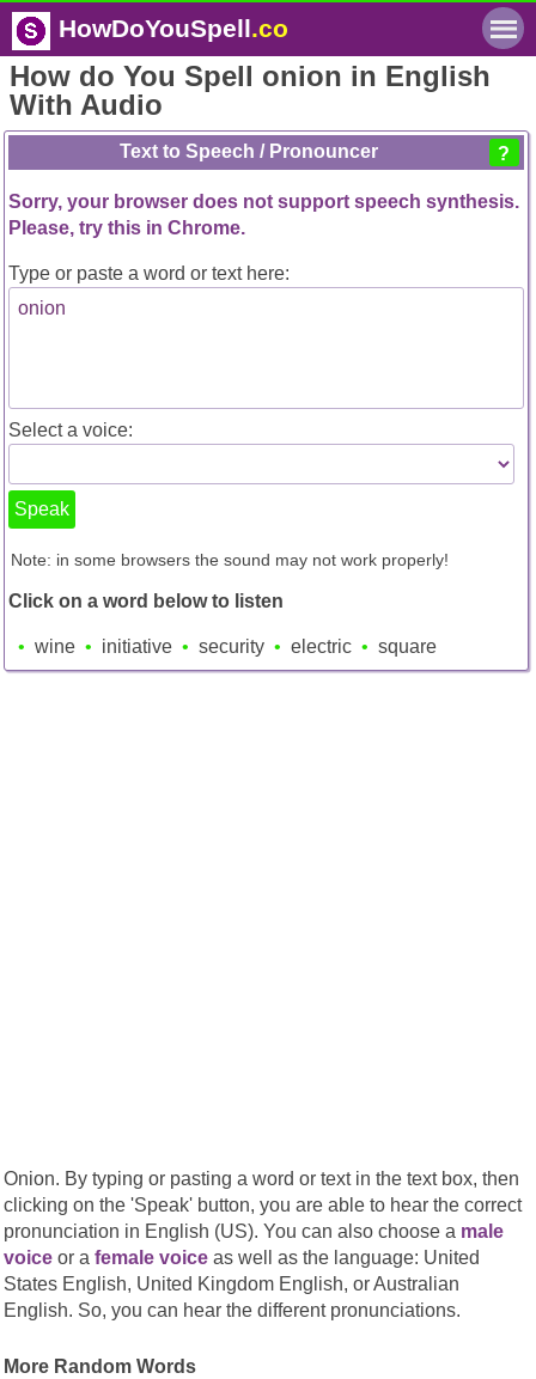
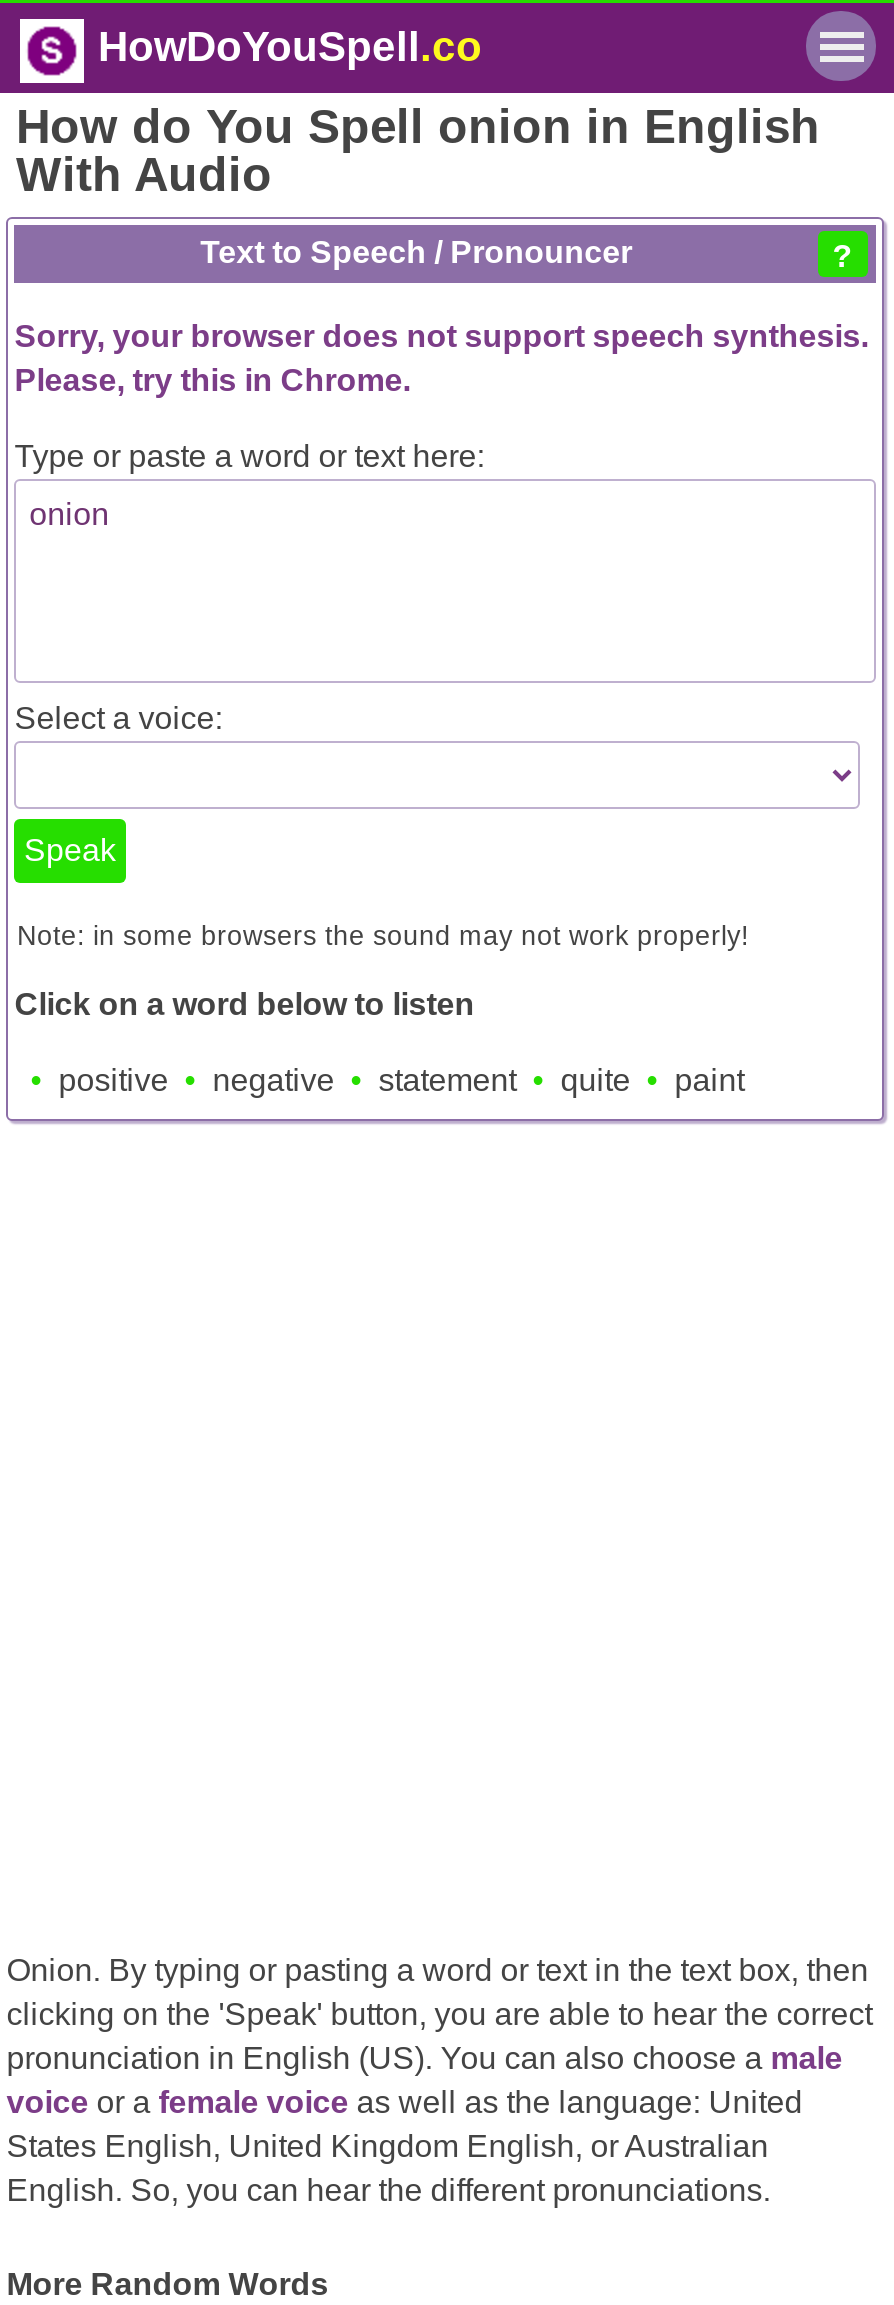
- wine
- initiative
- security
- electric
- square
+ positive
+ negative
+ statement
+ quite
+ paint
